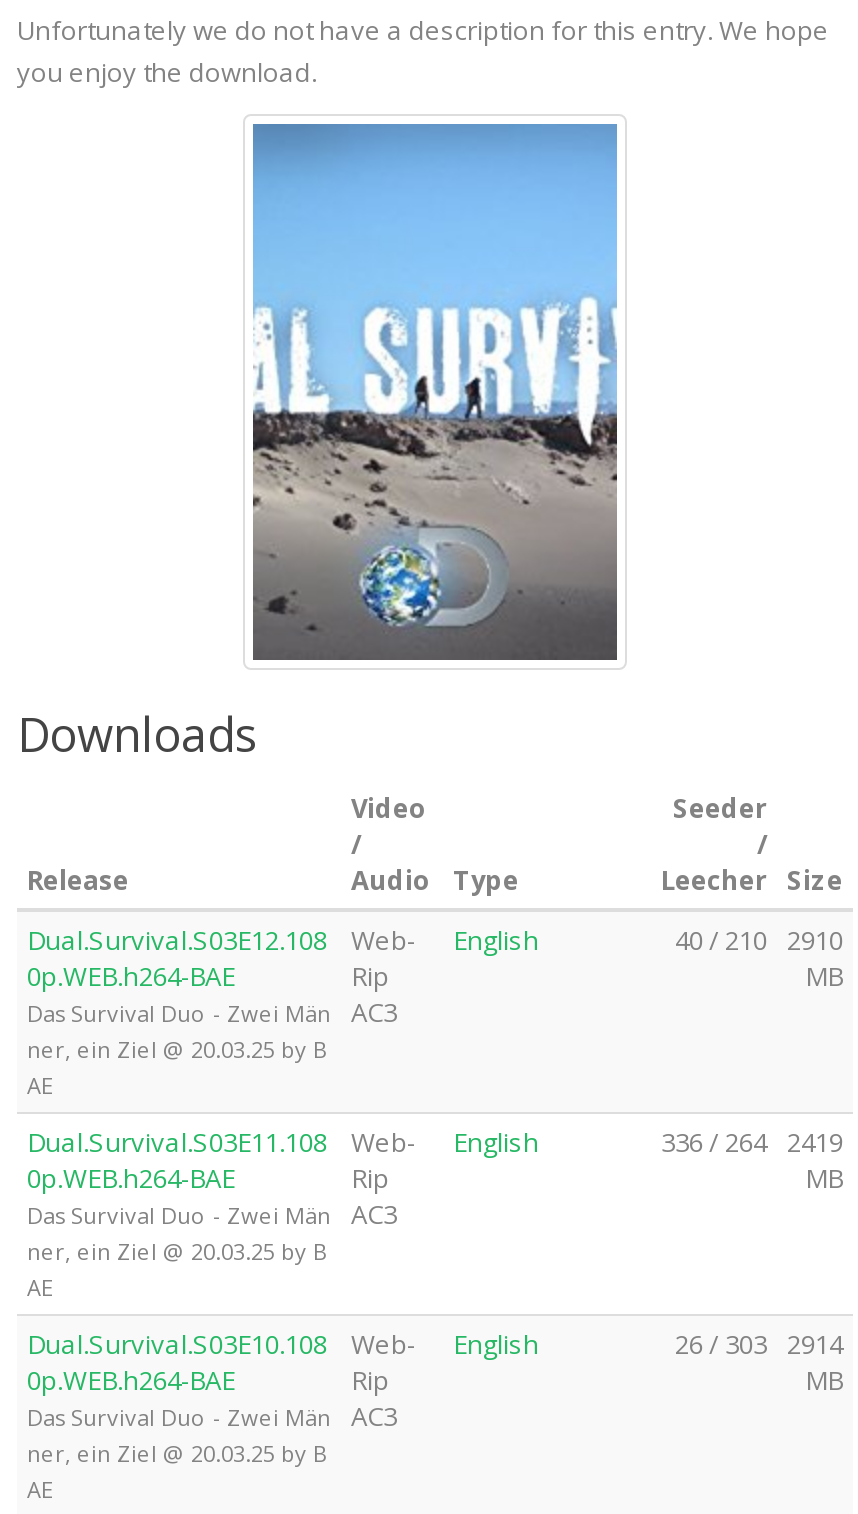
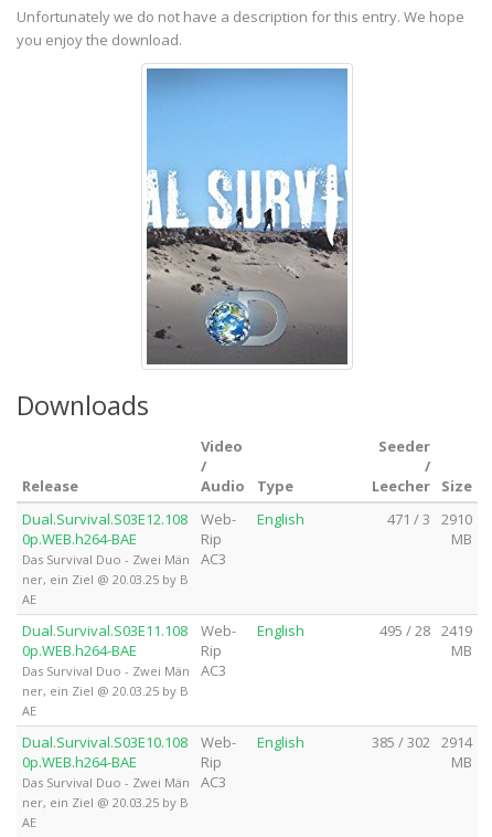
- 40 / 210 2910
+ 471 / 3 2910

- 336 / 264 2419
+ 495 / 28 2419

- 26 / 303 2914
+ 385 / 302 2914
